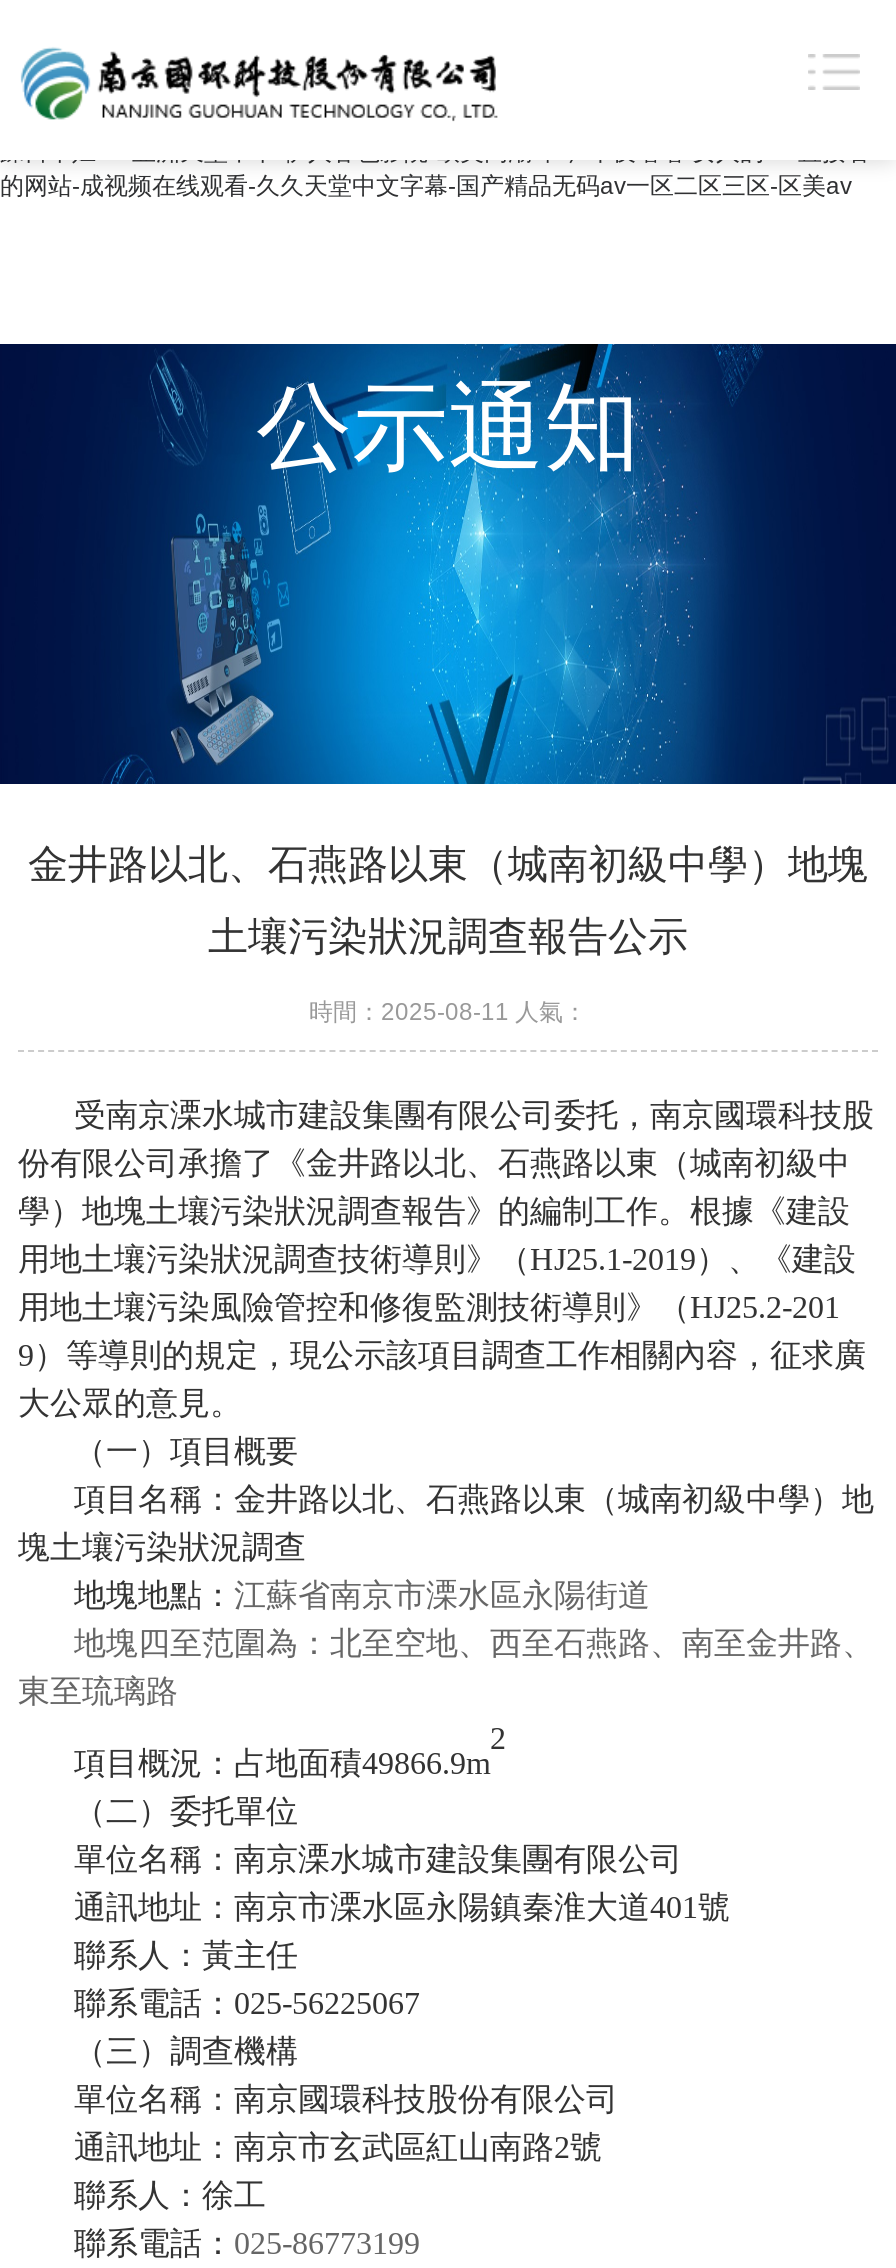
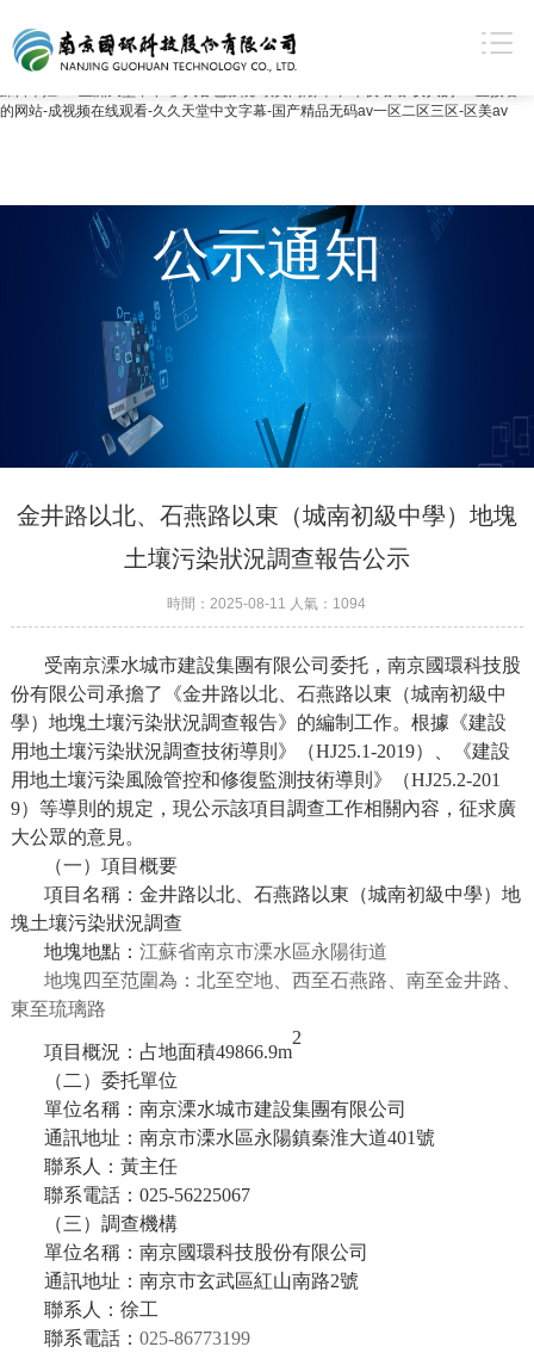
- 時間：2025-08-11 人氣：
+ 時間：2025-08-11 人氣：1094
